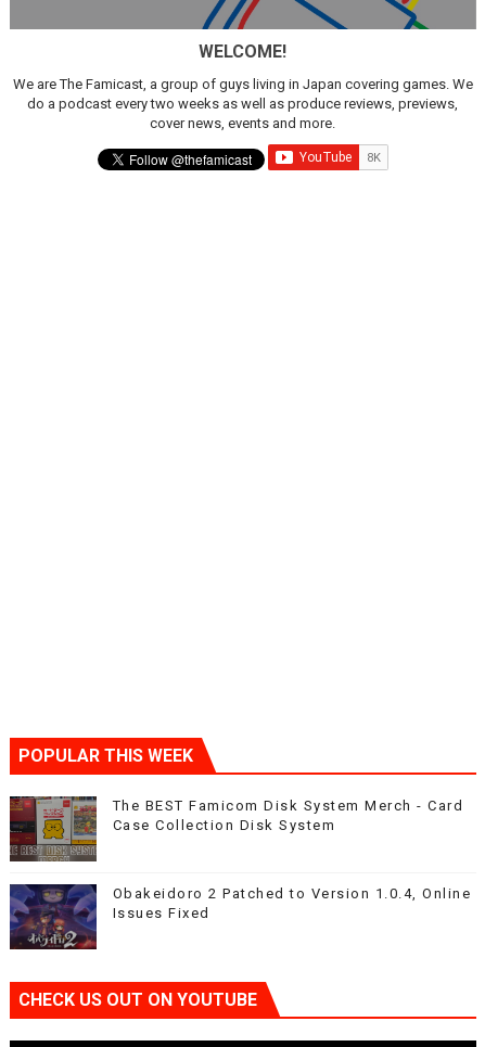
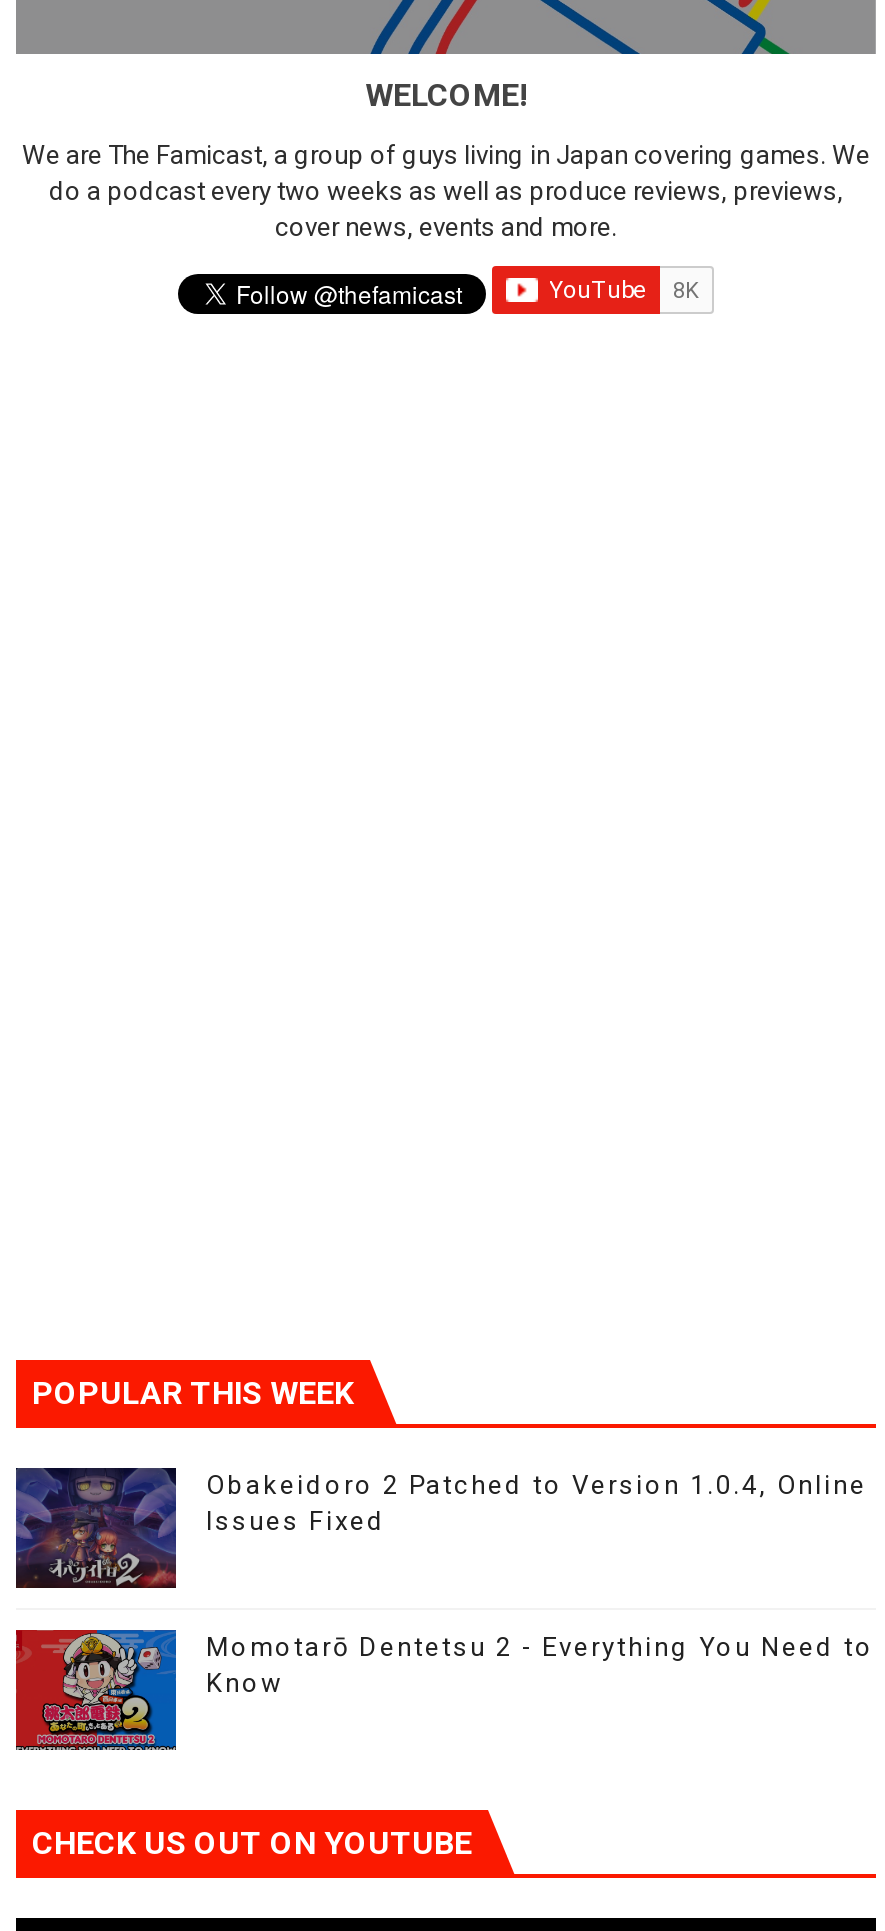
- [image]
- The BEST Famicom Disk System Merch - Card
- Case Collection Disk System

moved up: [image] | Obakeidoro 2 Patched to Version 1.0.4, Online | Issues Fixed

+ [image]
+ Momotarō Dentetsu 2 - Everything You Need to
+ Know
